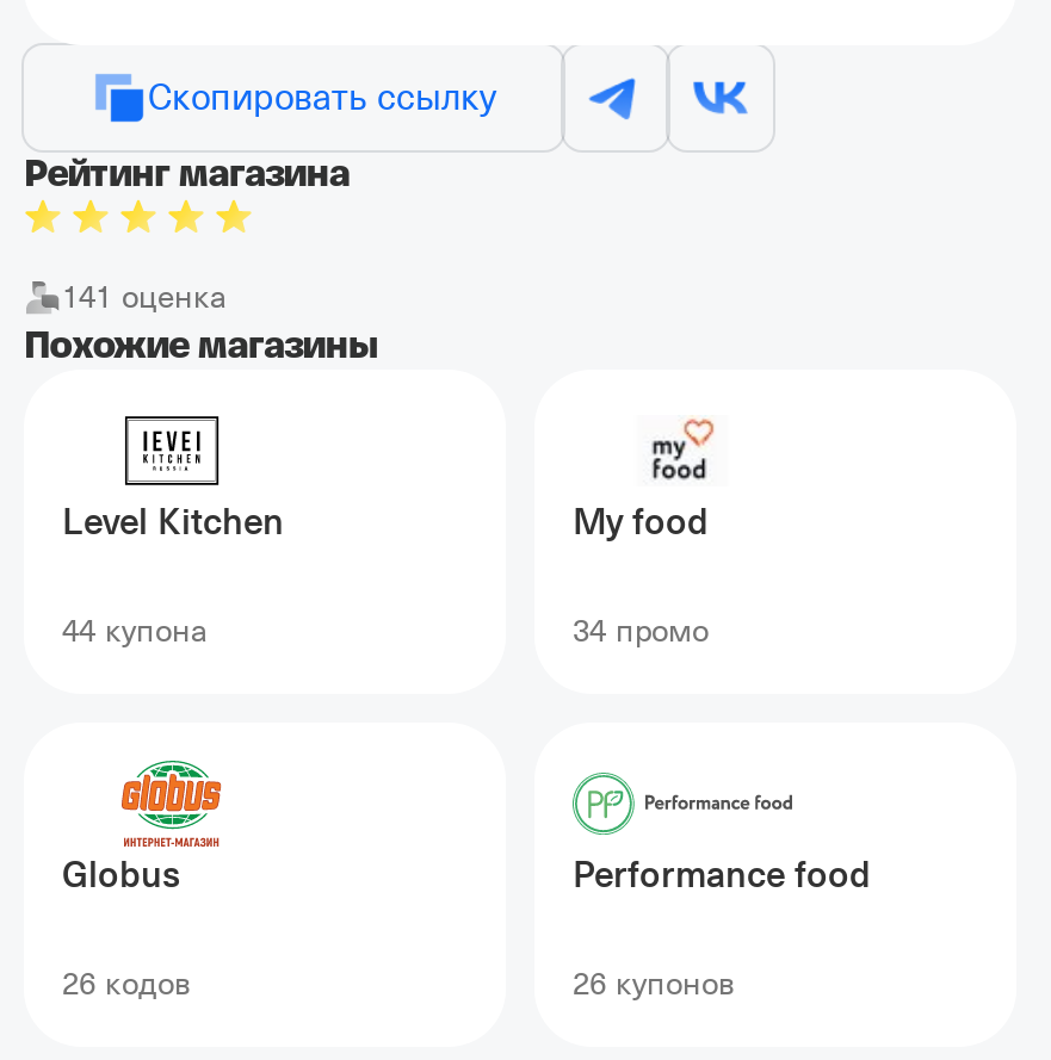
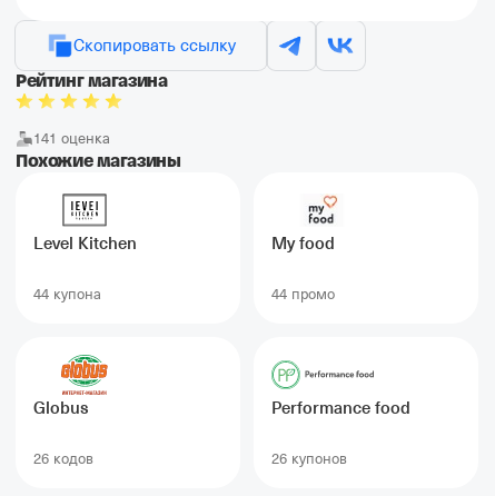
- 34 промо
+ 44 промо
